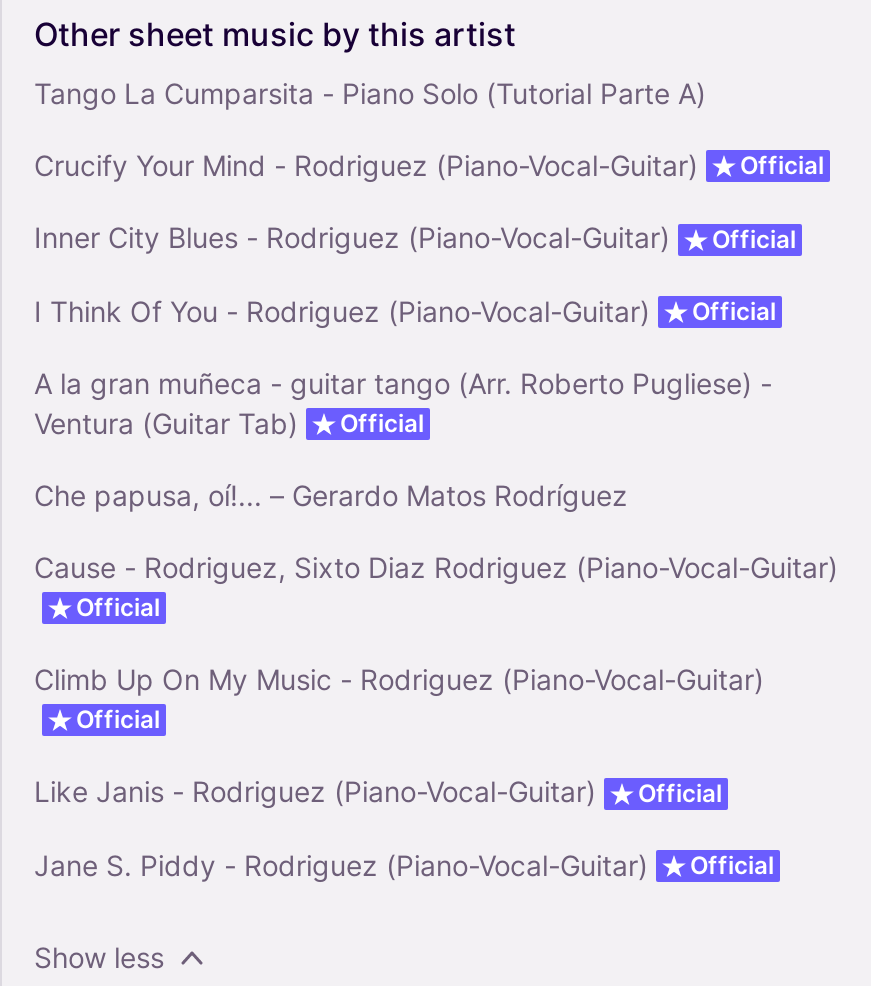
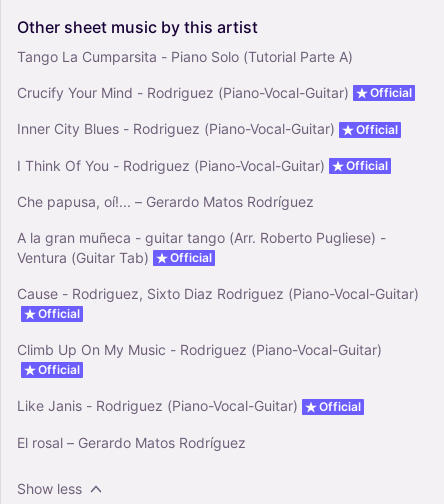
moved down: A la gran muñeca - guitar tango (Arr. Roberto Pugliese) - | Ventura (Guitar Tab) | Official

moved up: Che papusa, oí!... – Gerardo Matos Rodríguez

- Jane S. Piddy - Rodriguez (Piano-Vocal-Guitar)
- Official
+ El rosal – Gerardo Matos Rodríguez
